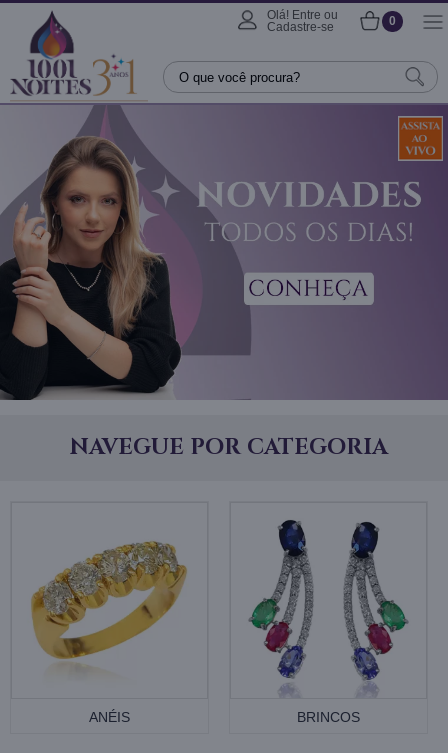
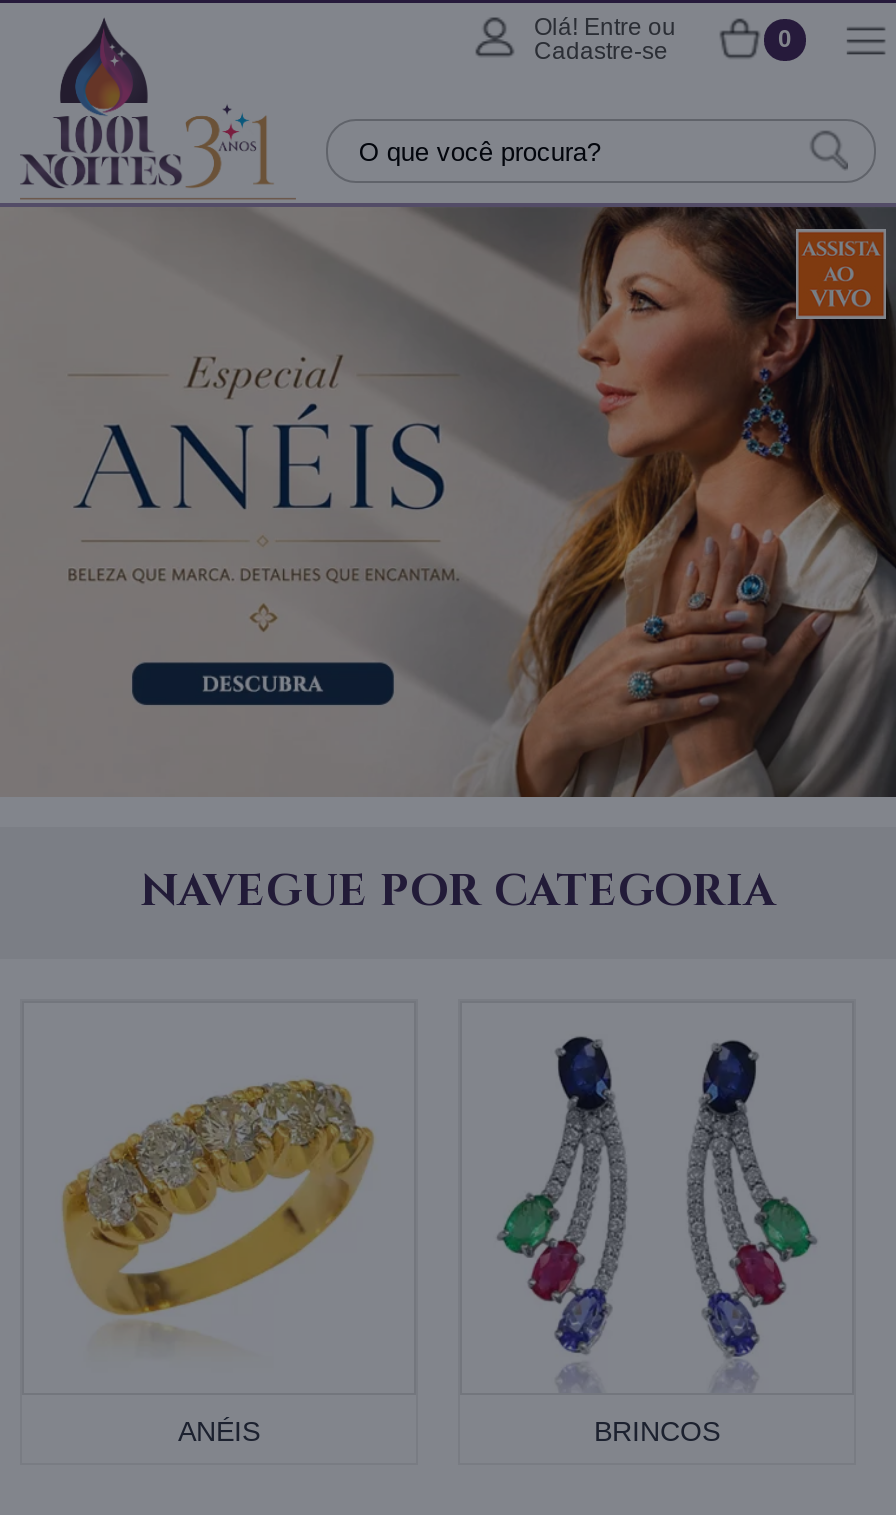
- [image]
+ [image]
